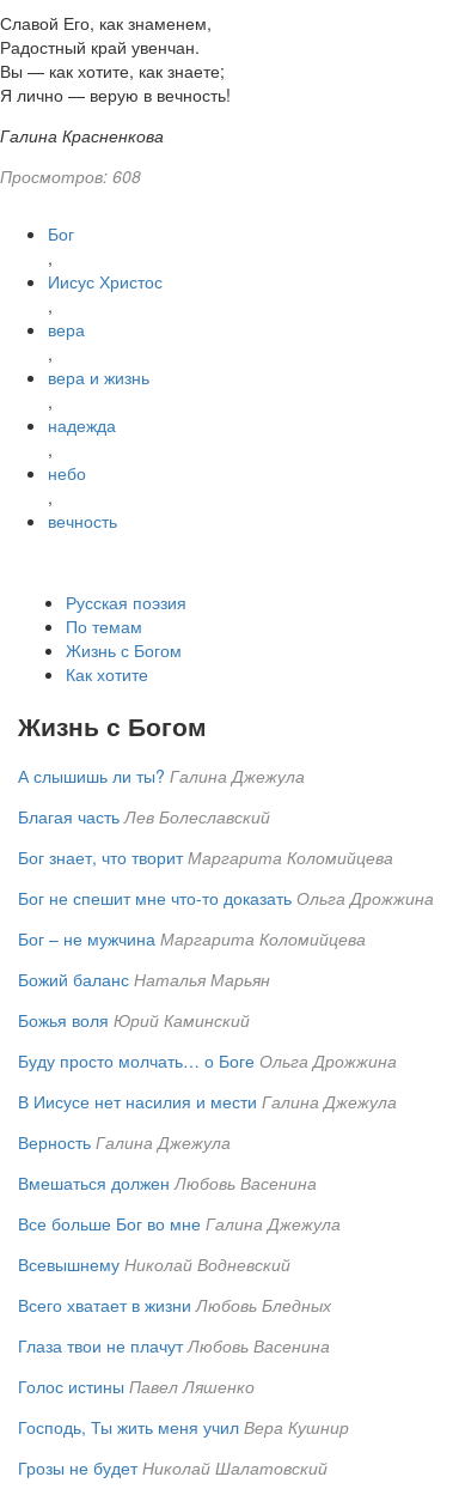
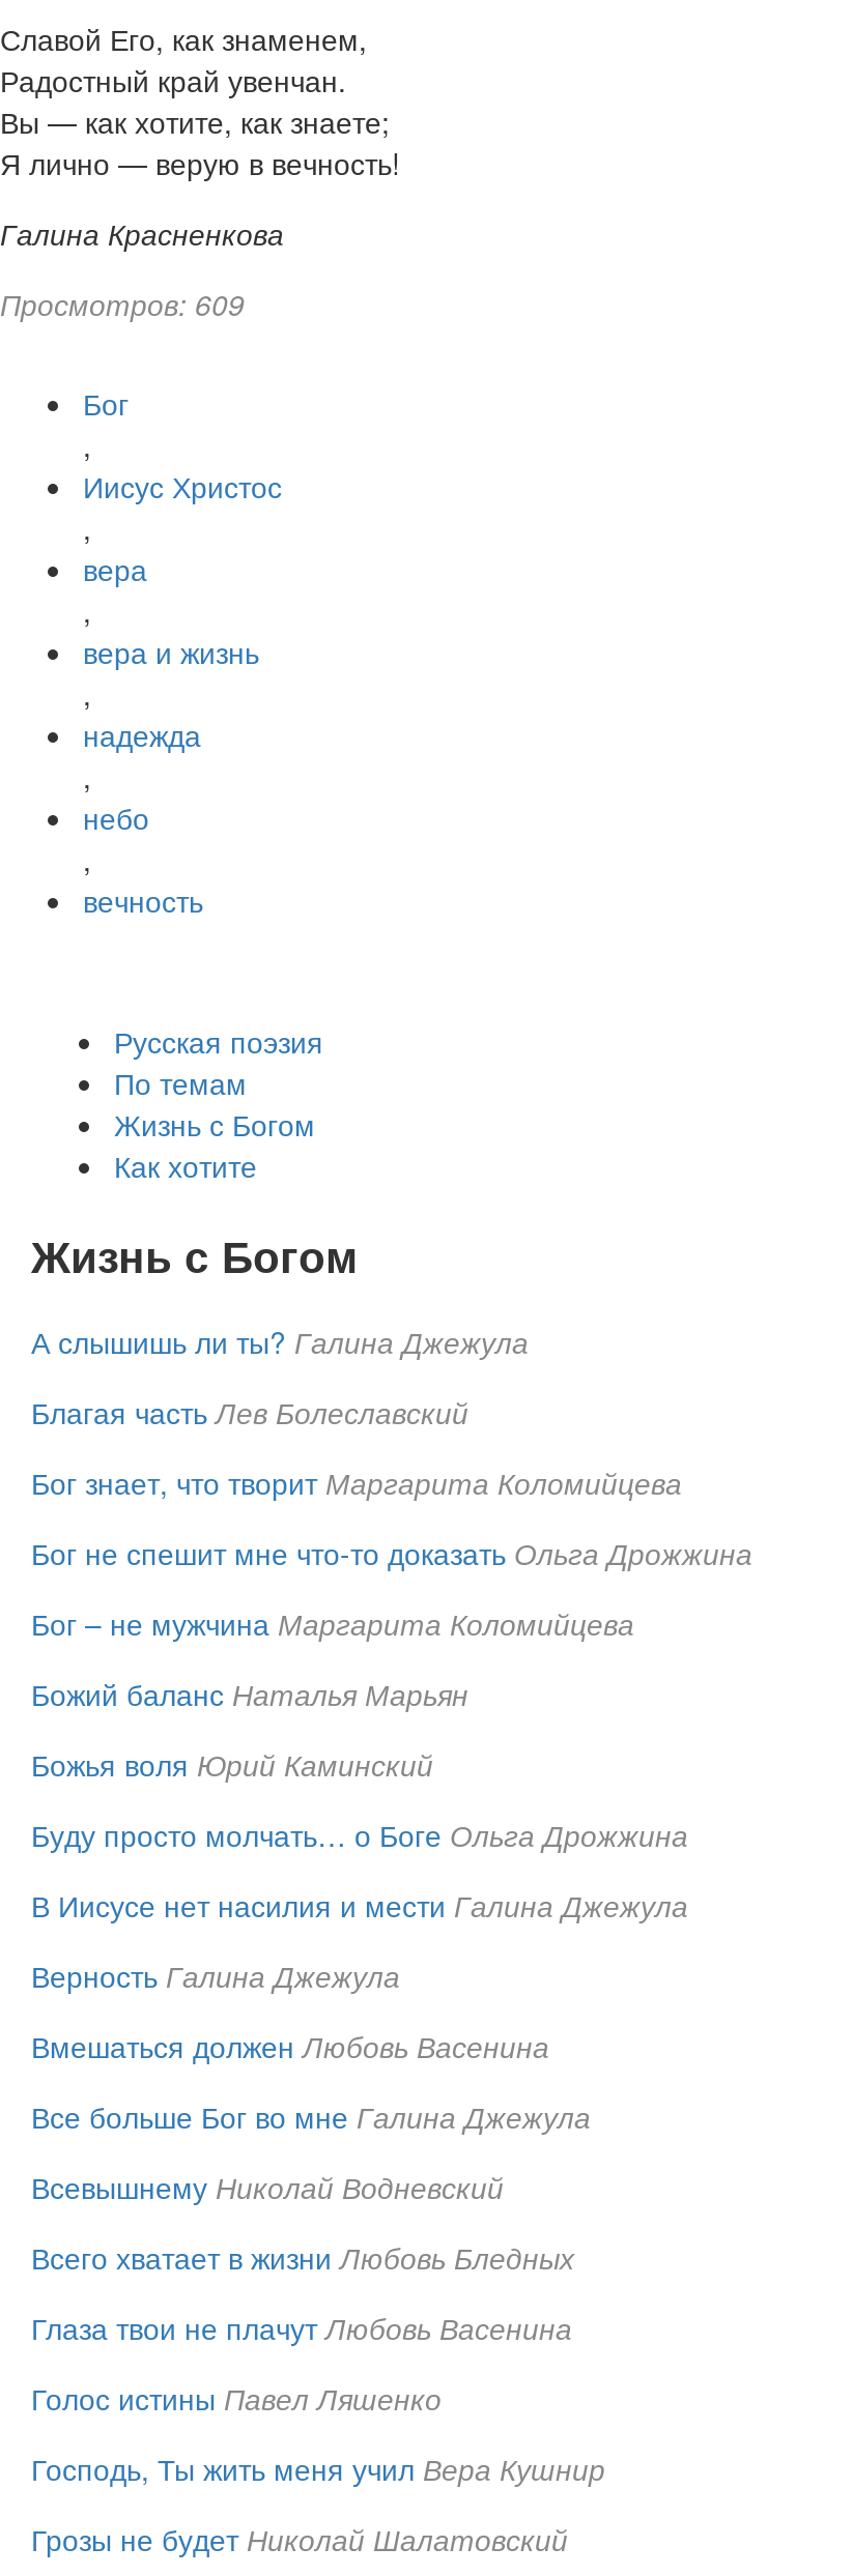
- Просмотров: 608
+ Просмотров: 609
